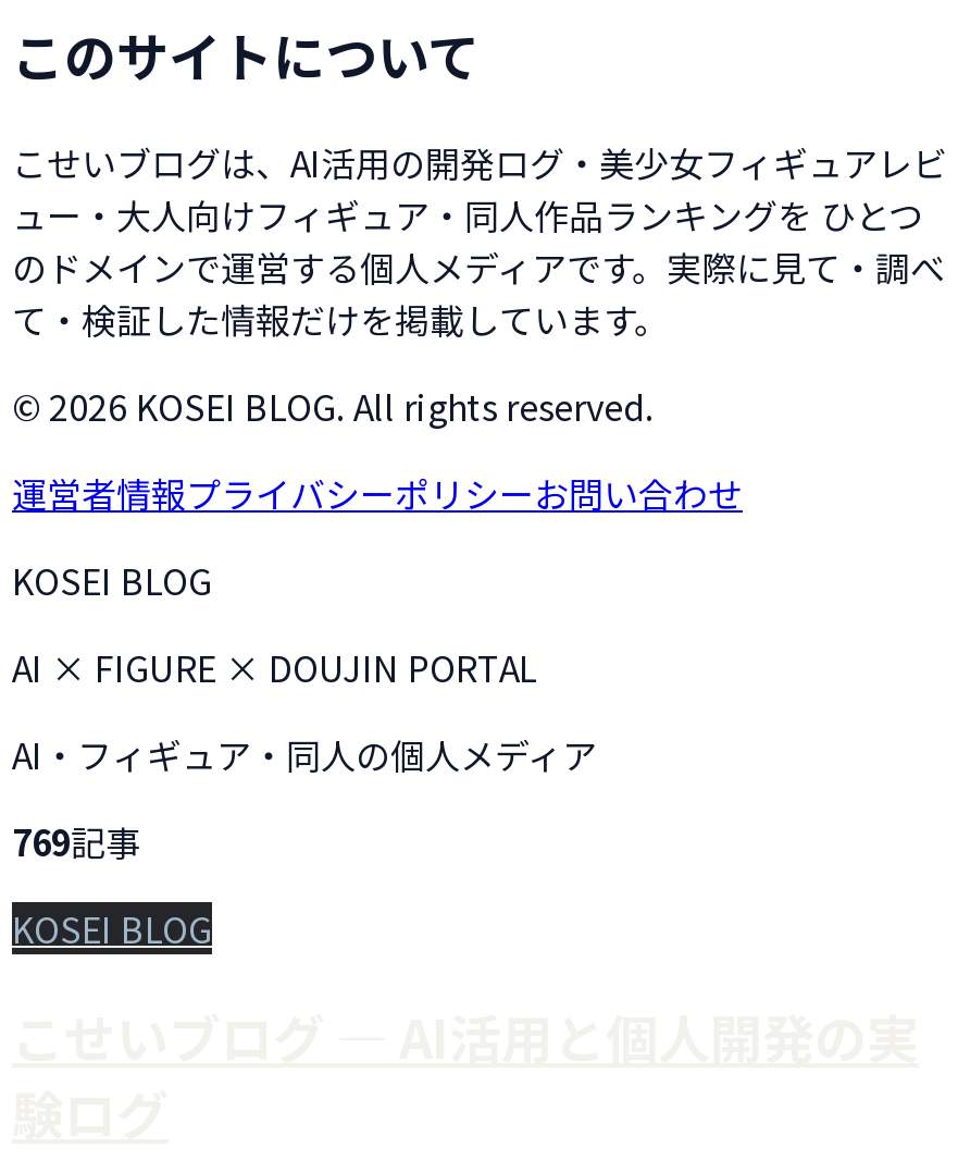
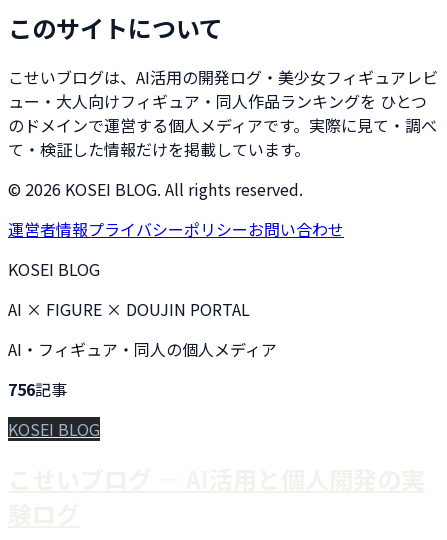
- 769記事
+ 756記事
